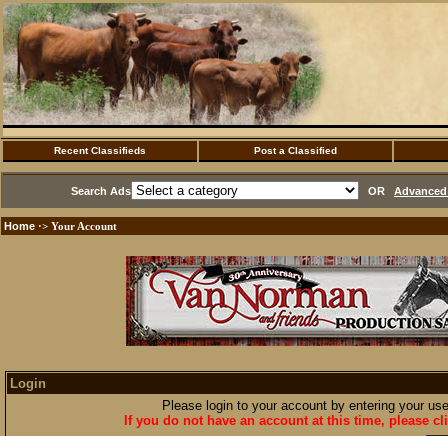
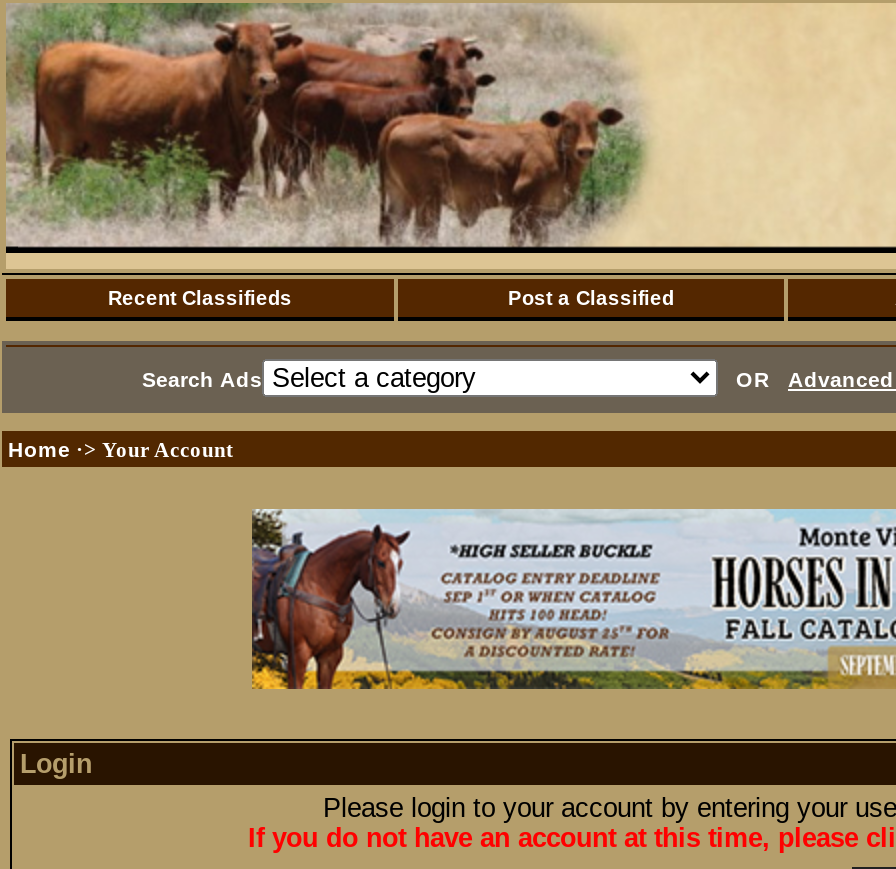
- [image]
+ [image]
